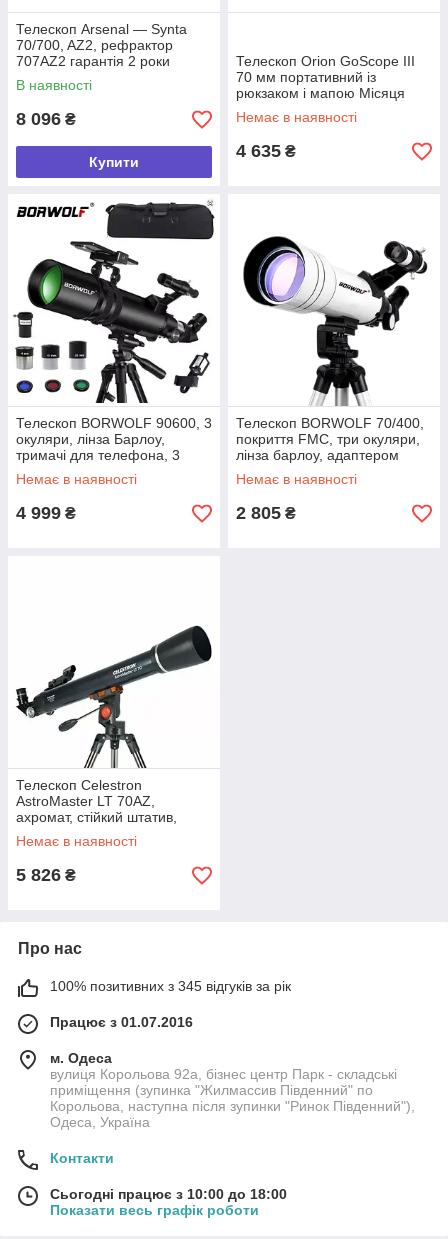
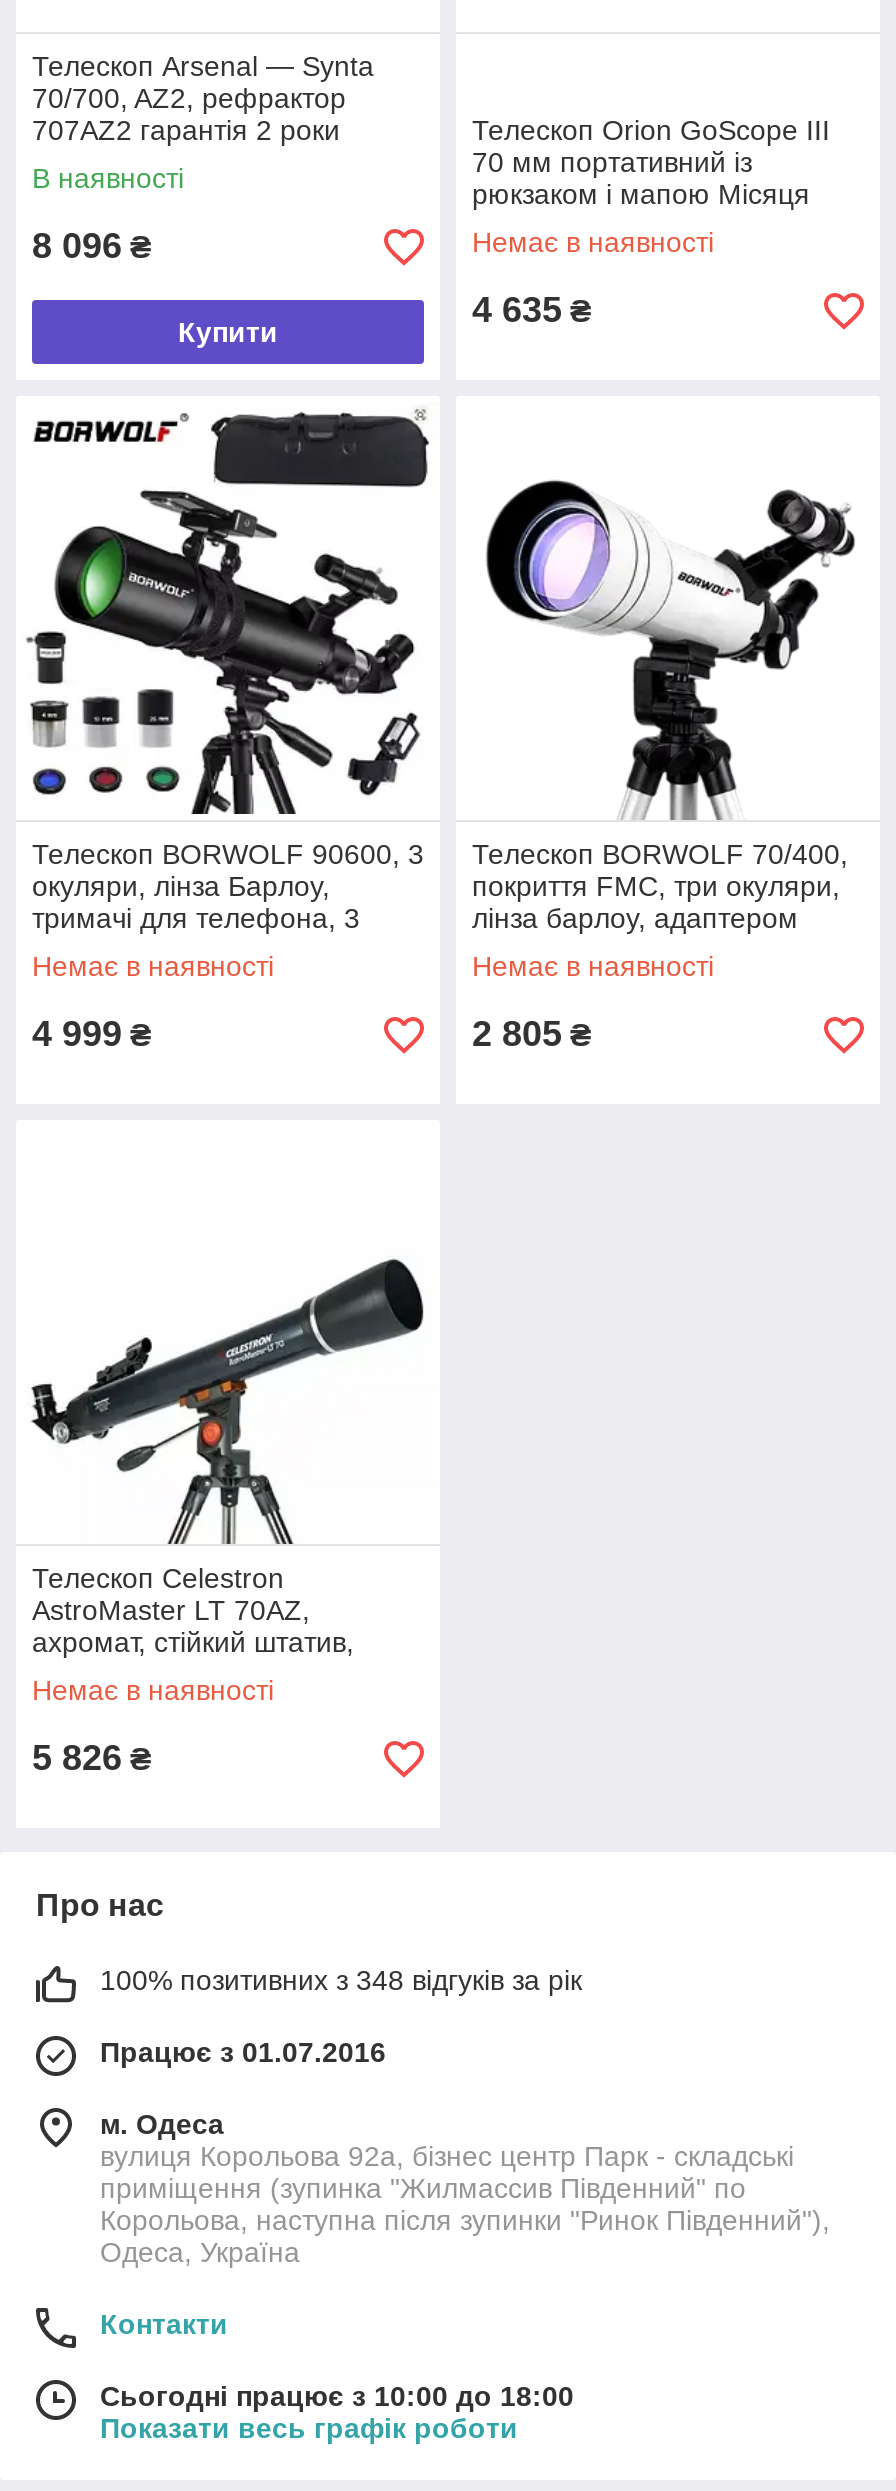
- 100% позитивних з 345 відгуків за рік
+ 100% позитивних з 348 відгуків за рік
